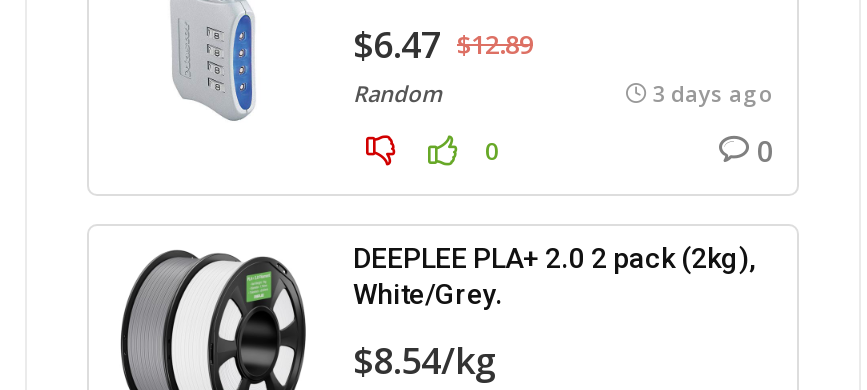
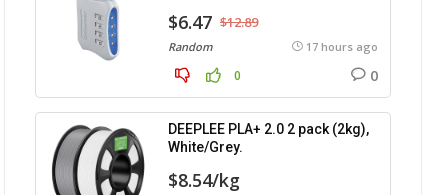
- 3 days ago
+ 17 hours ago
